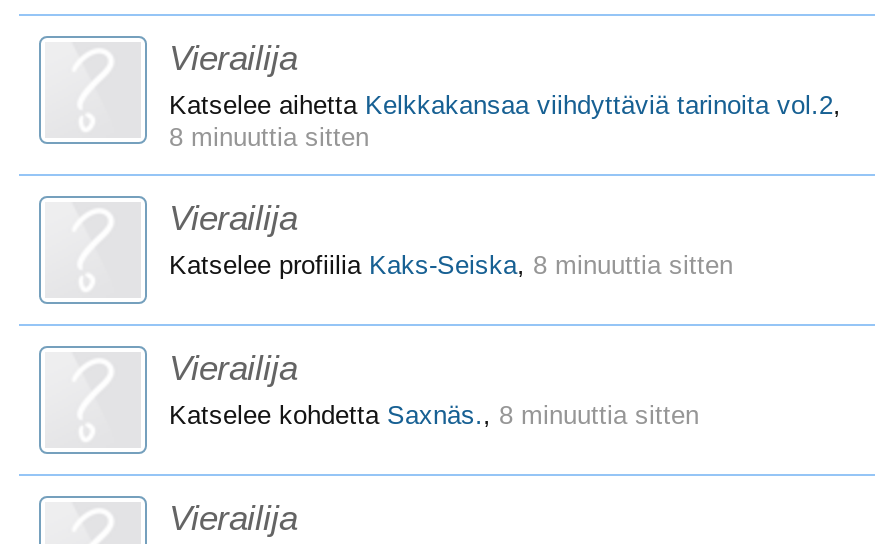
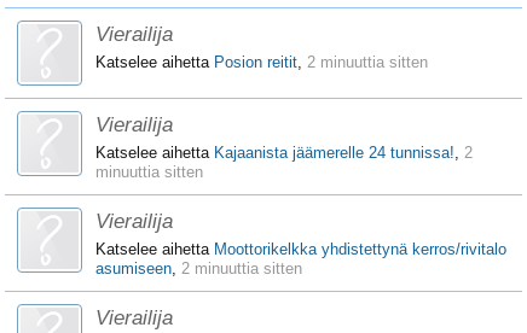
- Katselee aihetta Kelkkakansaa viihdyttäviä tarinoita vol.2,
- 8 minuuttia sitten
+ Katselee aihetta Posion reitit, 2 minuuttia sitten

- Katselee profiilia Kaks-Seiska, 8 minuuttia sitten
+ Katselee aihetta Kajaanista jäämerelle 24 tunnissa!, 2
+ minuuttia sitten

- Katselee kohdetta Saxnäs., 8 minuuttia sitten
+ Katselee aihetta Moottorikelkka yhdistettynä kerros/rivitalo
+ asumiseen, 2 minuuttia sitten
